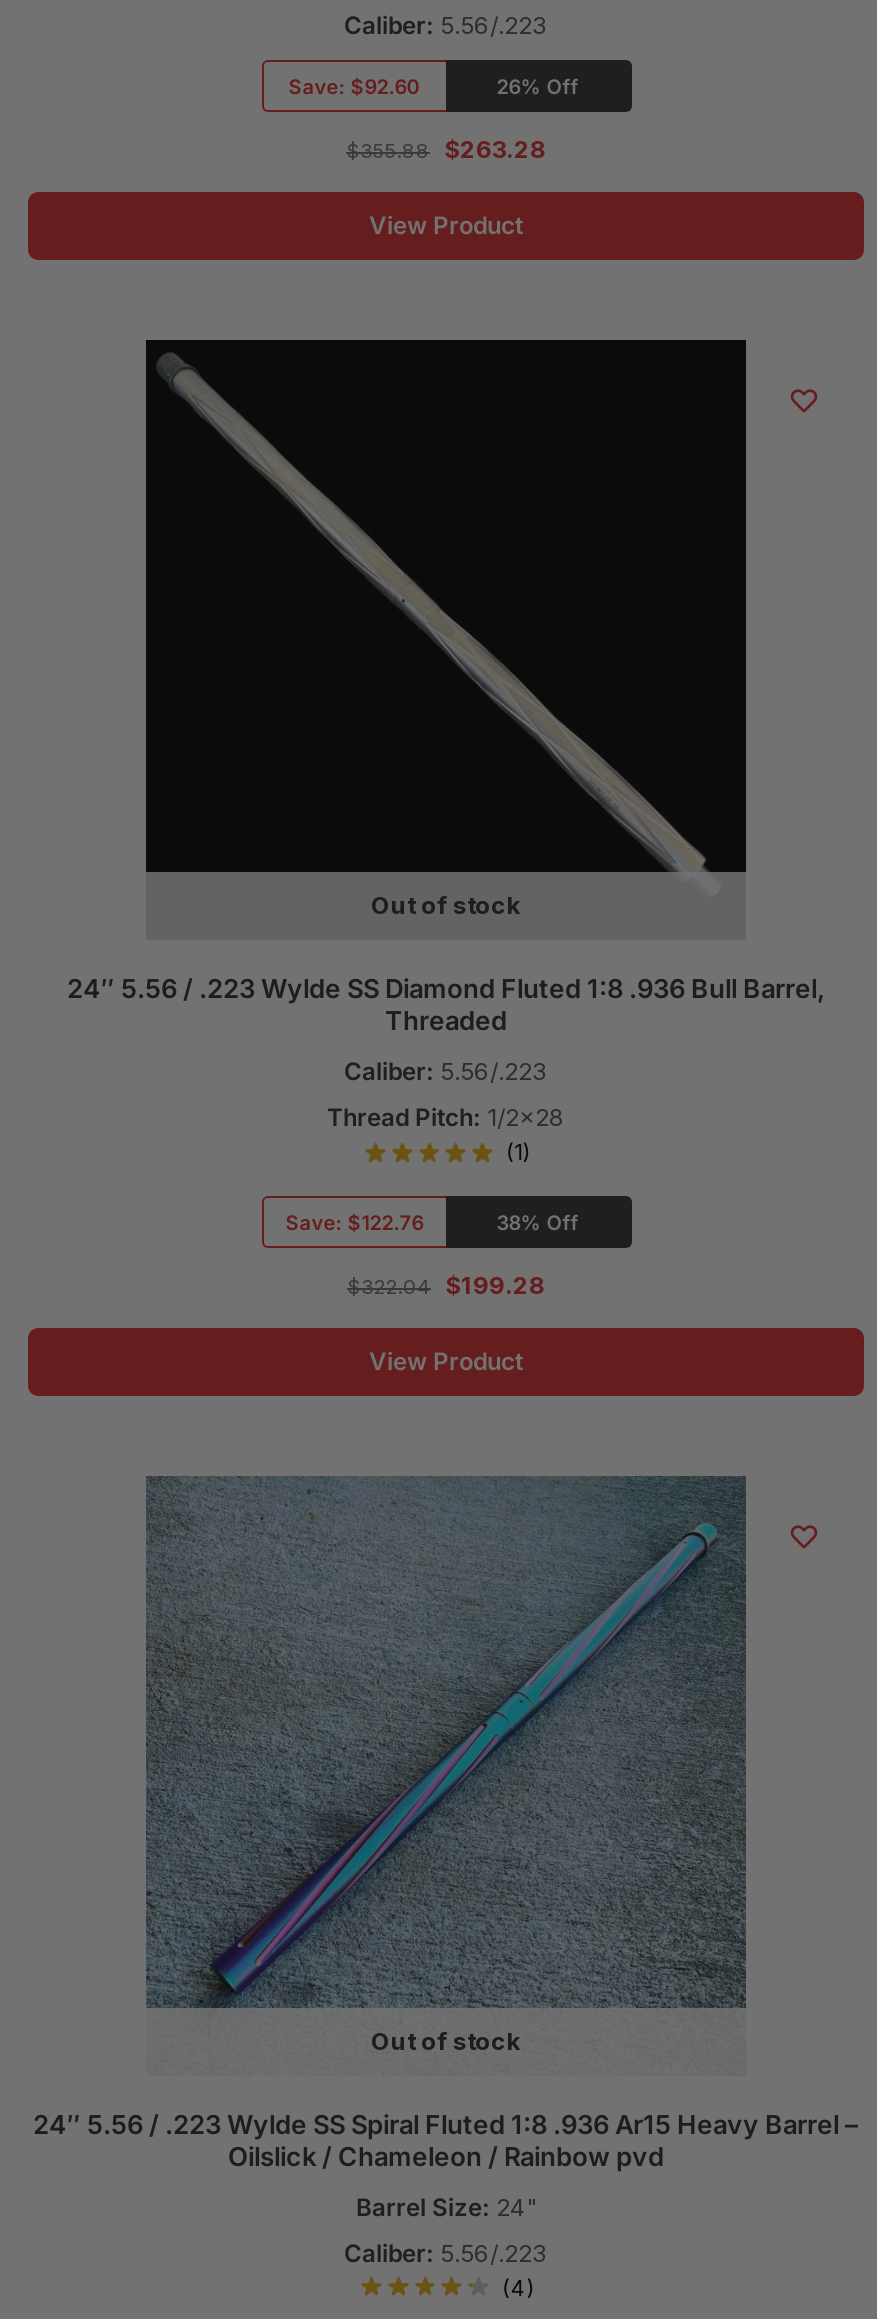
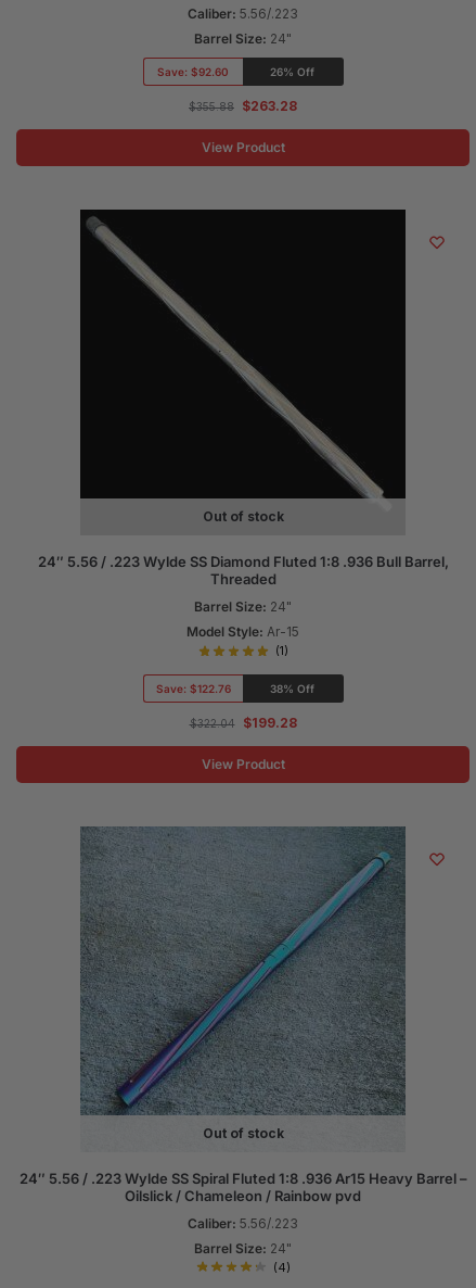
+ Barrel Size: 24"

- Caliber: 5.56/.223
+ Barrel Size: 24"

- Thread Pitch: 1/2x28
+ Model Style: Ar-15

- Barrel Size: 24"

+ Barrel Size: 24"
